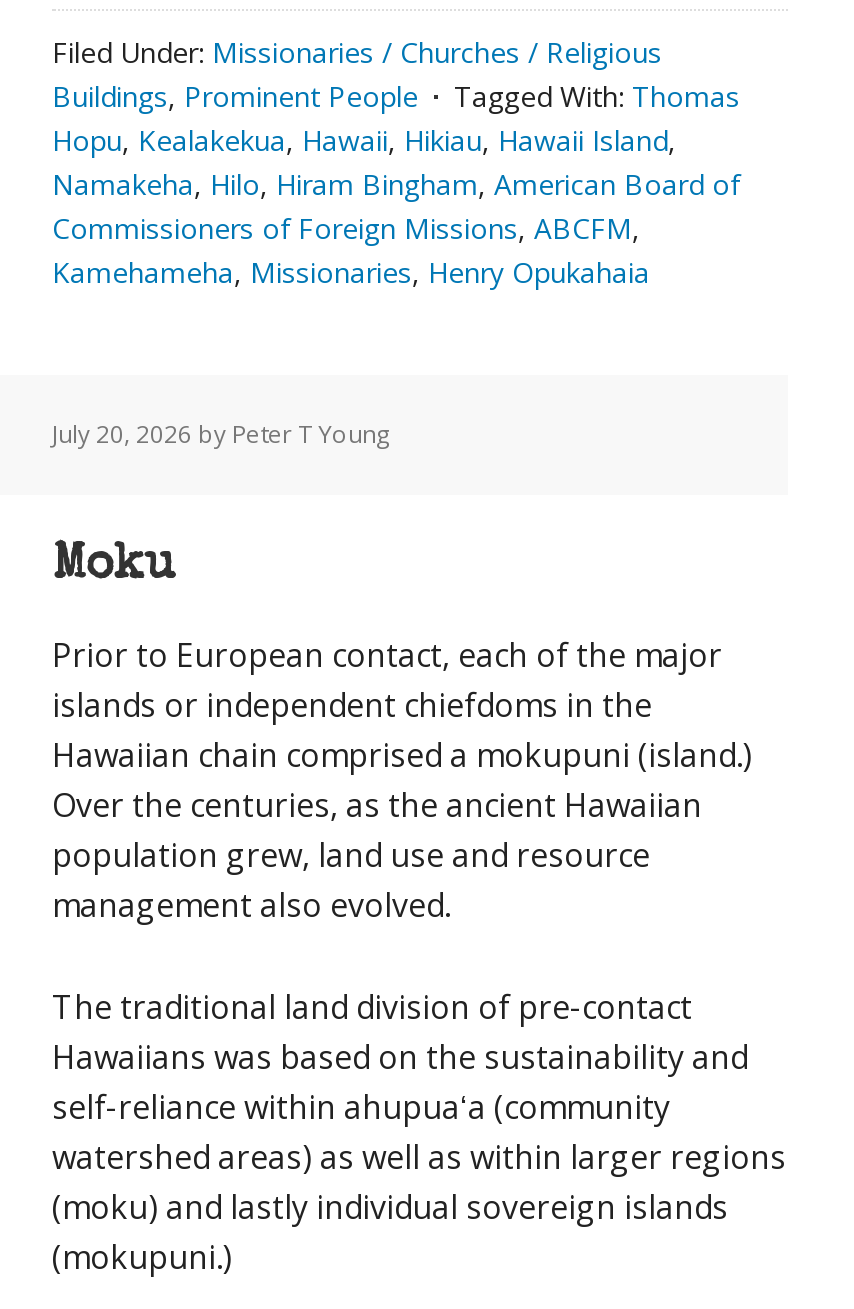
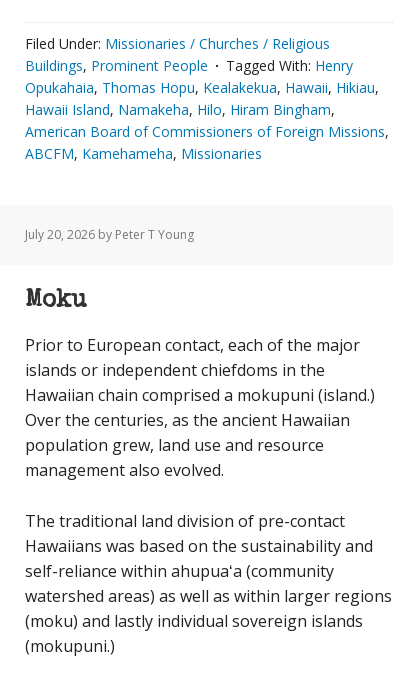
- Tagged With: Thomas
- Hopu, Kealakekua, Hawaii, Hikiau, Hawaii Island,
- Namakeha, Hilo, Hiram Bingham, American Board of
- Commissioners of Foreign Missions, ABCFM,
- Kamehameha, Missionaries, Henry Opukahaia
+ Tagged With: Henry
+ Opukahaia, Thomas Hopu, Kealakekua, Hawaii, Hikiau,
+ Hawaii Island, Namakeha, Hilo, Hiram Bingham,
+ American Board of Commissioners of Foreign Missions,
+ ABCFM, Kamehameha, Missionaries
